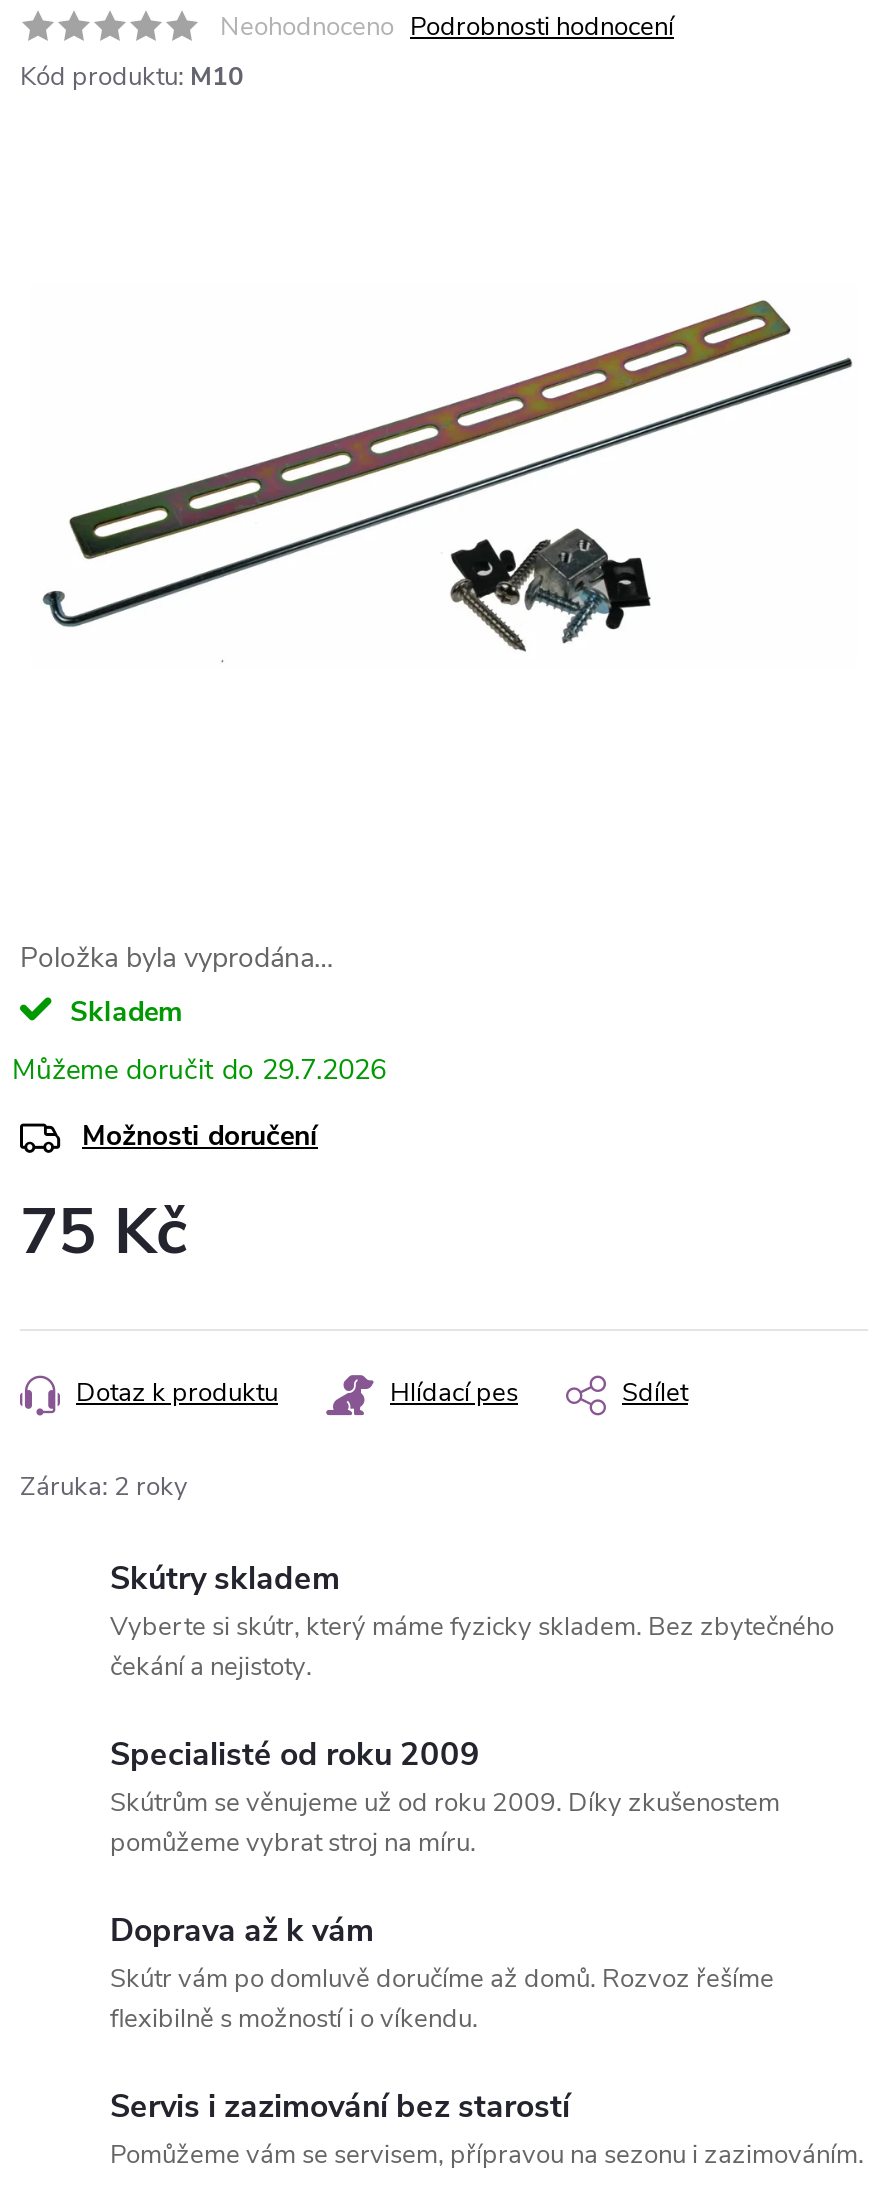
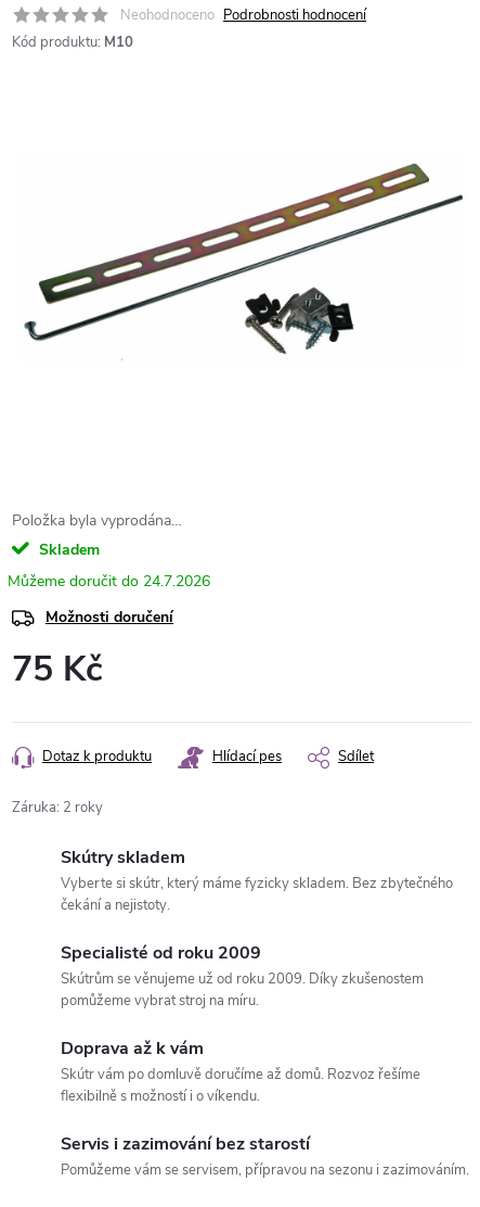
- 29.7.2026
+ 24.7.2026
